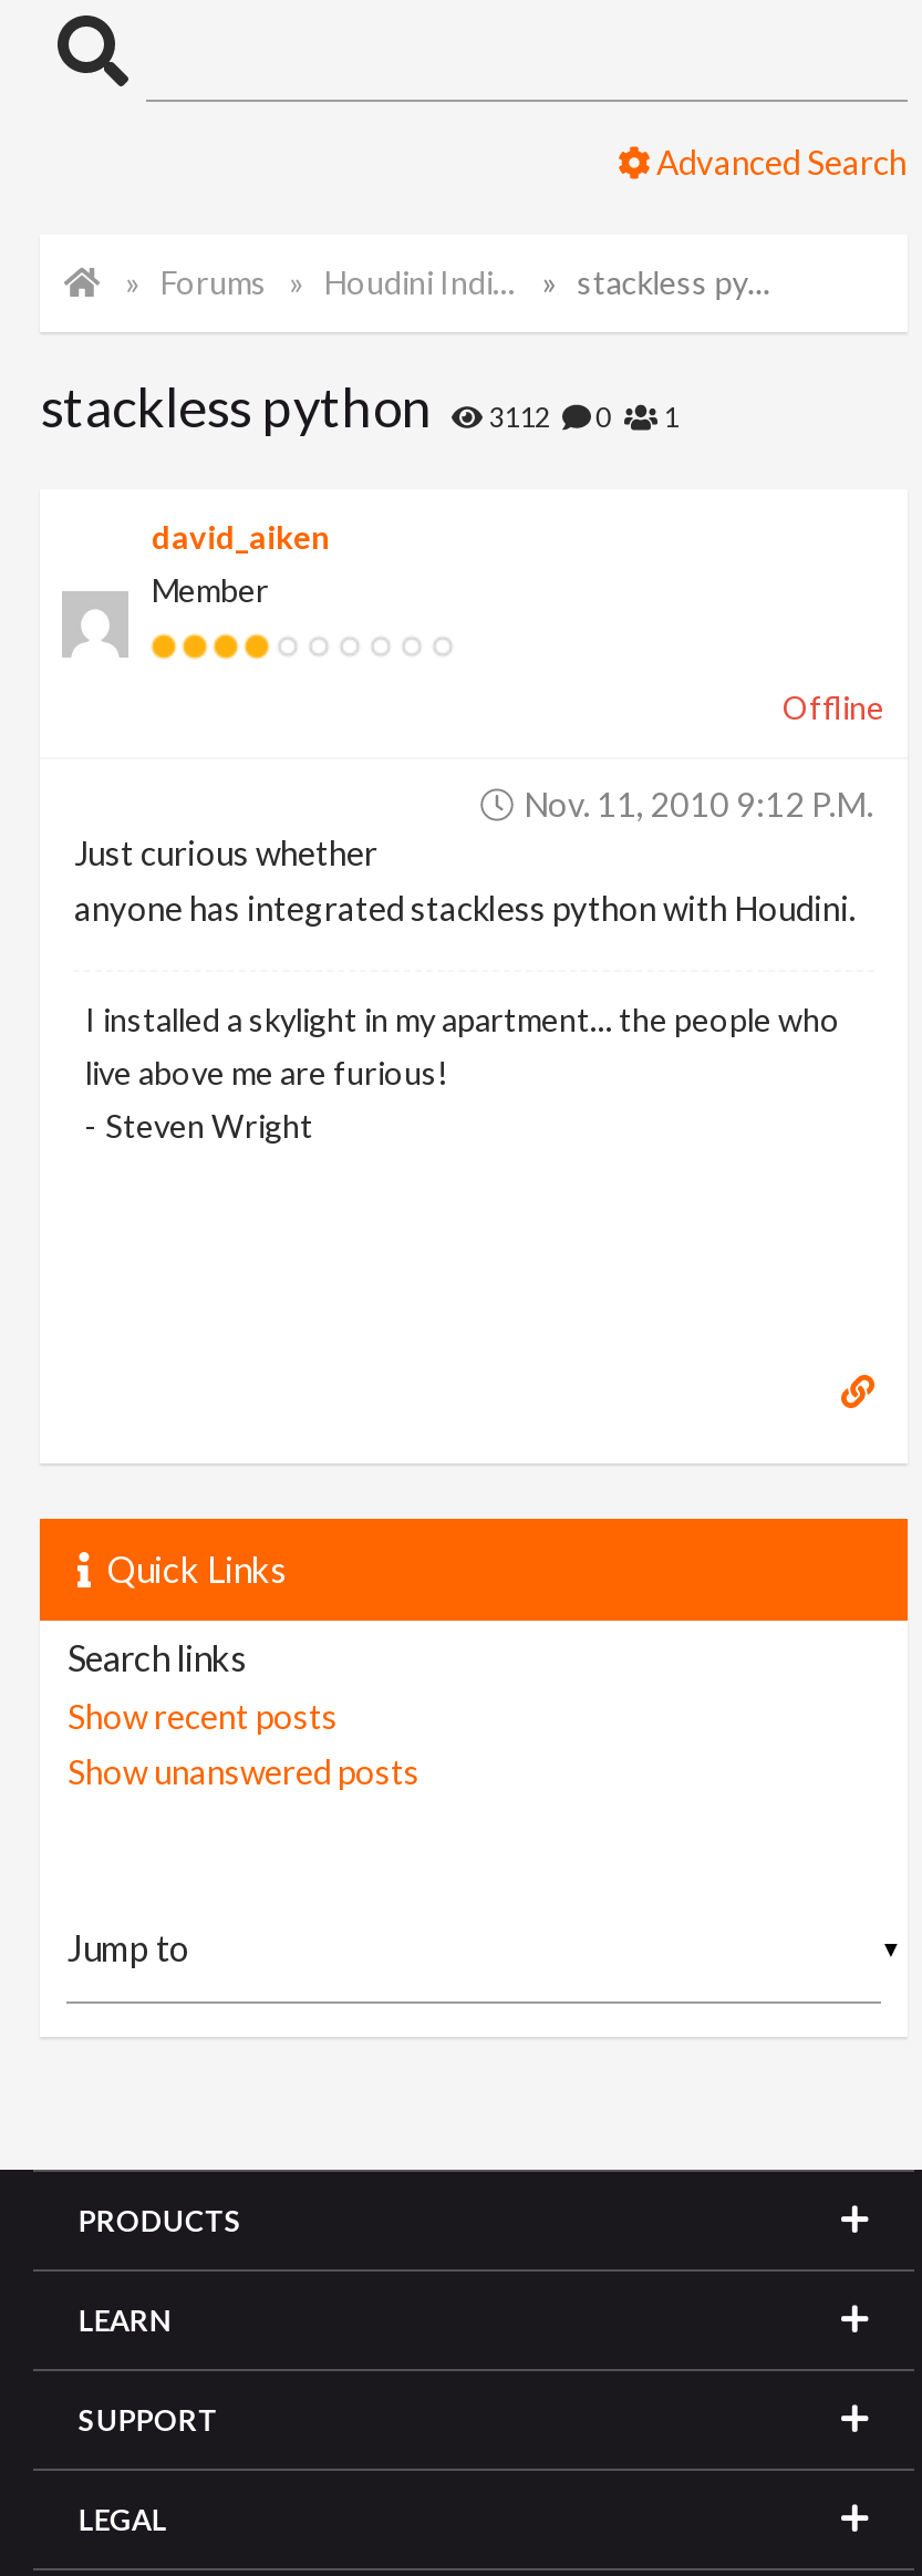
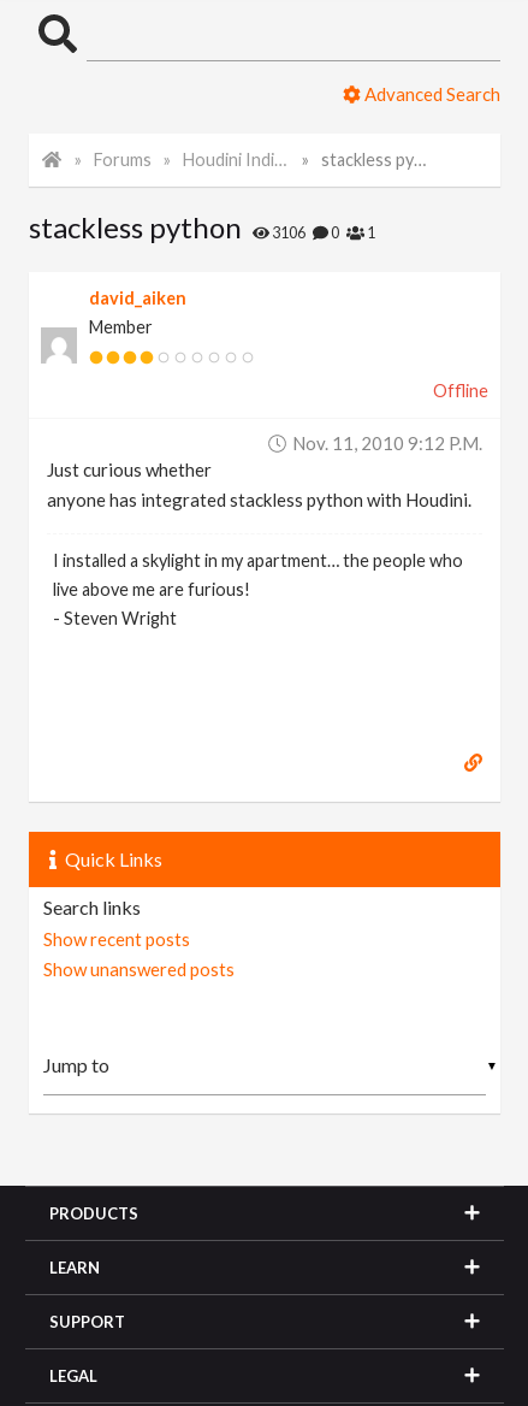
- 3112
+ 3106
